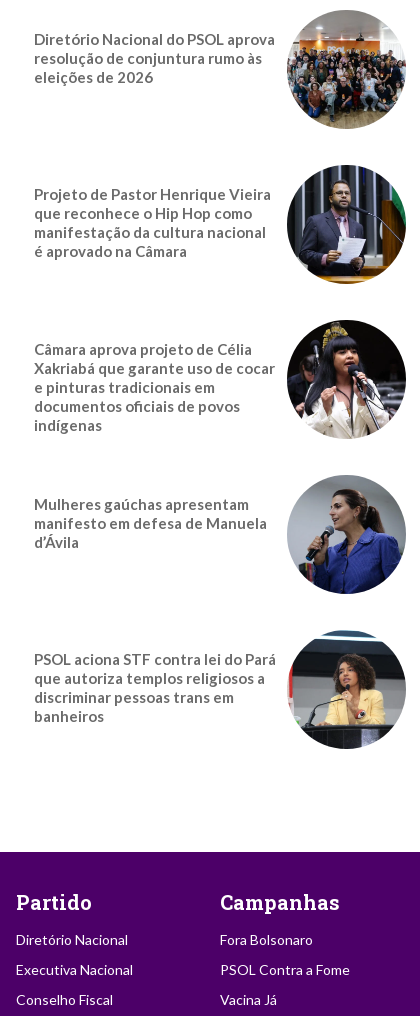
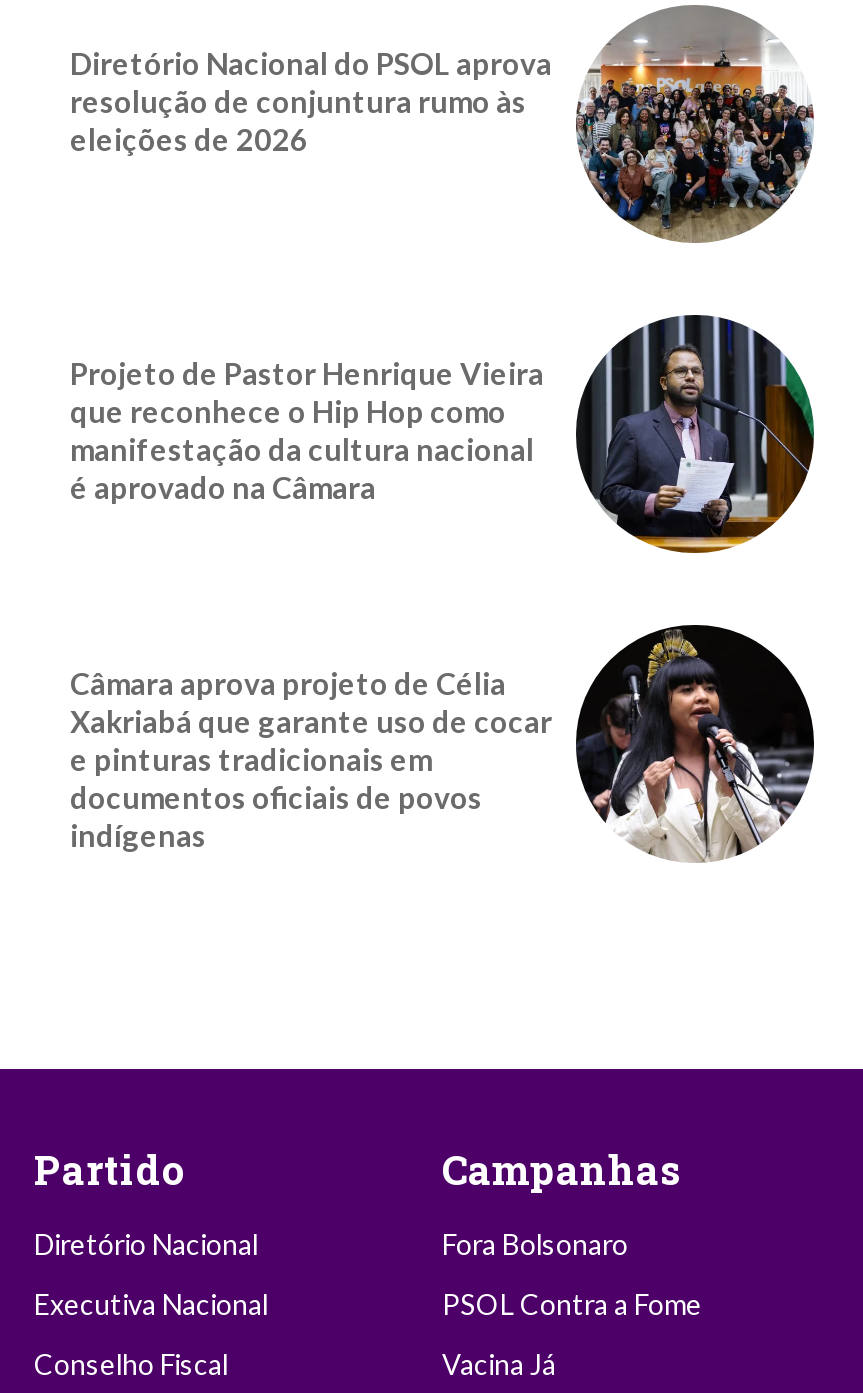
- [image]
- Mulheres gaúchas apresentam
- manifesto em defesa de Manuela
- d’Ávila

- [image]
- PSOL aciona STF contra lei do Pará
- que autoriza templos religiosos a
- discriminar pessoas trans em
- banheiros
